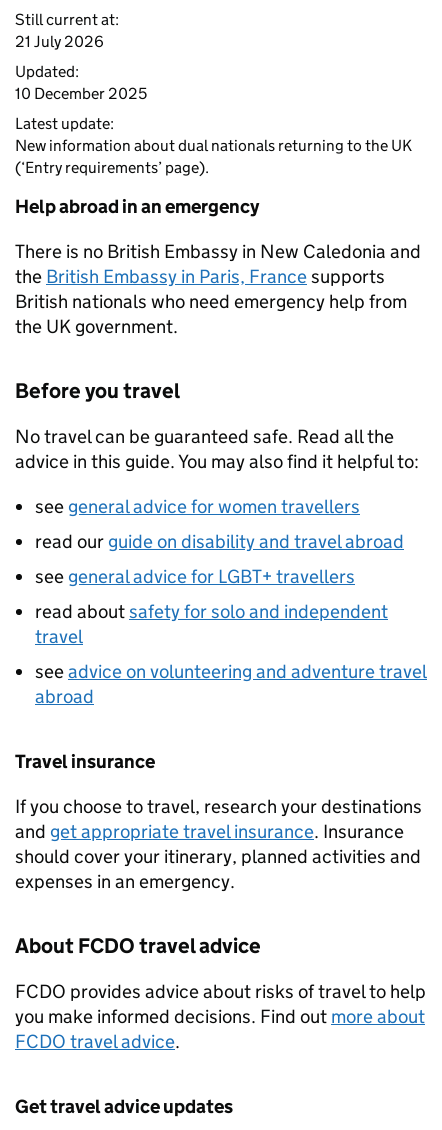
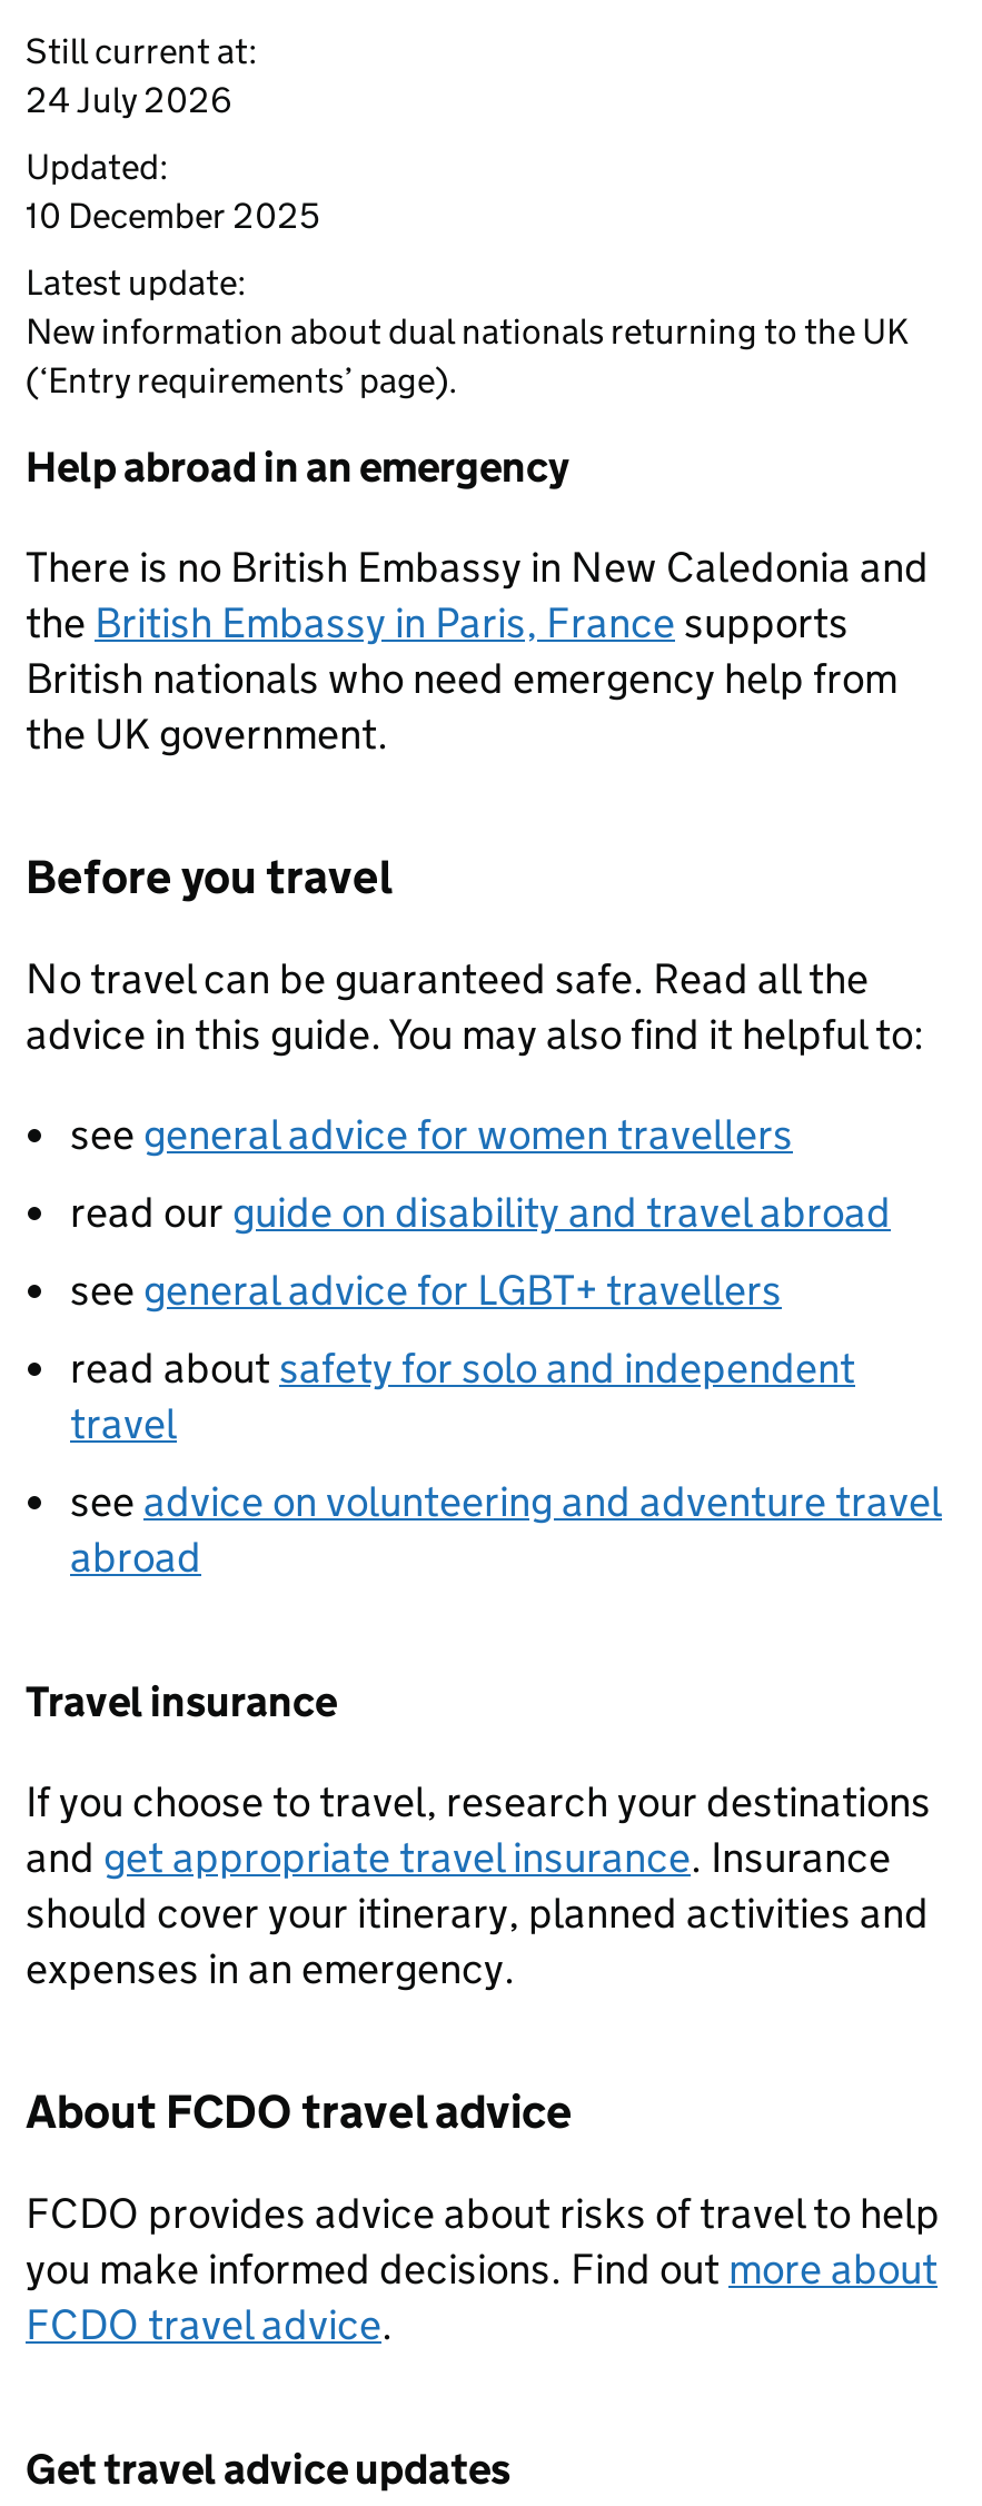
- 21 July 2026
+ 24 July 2026
